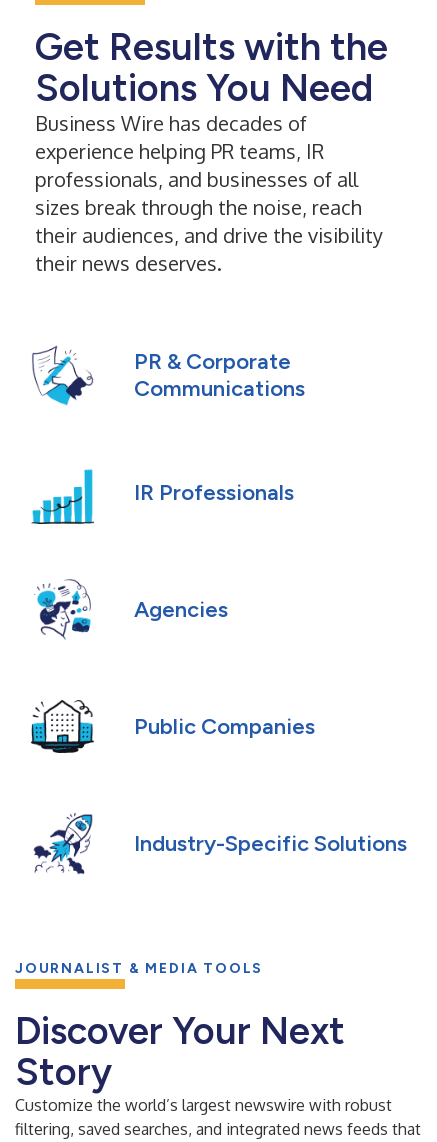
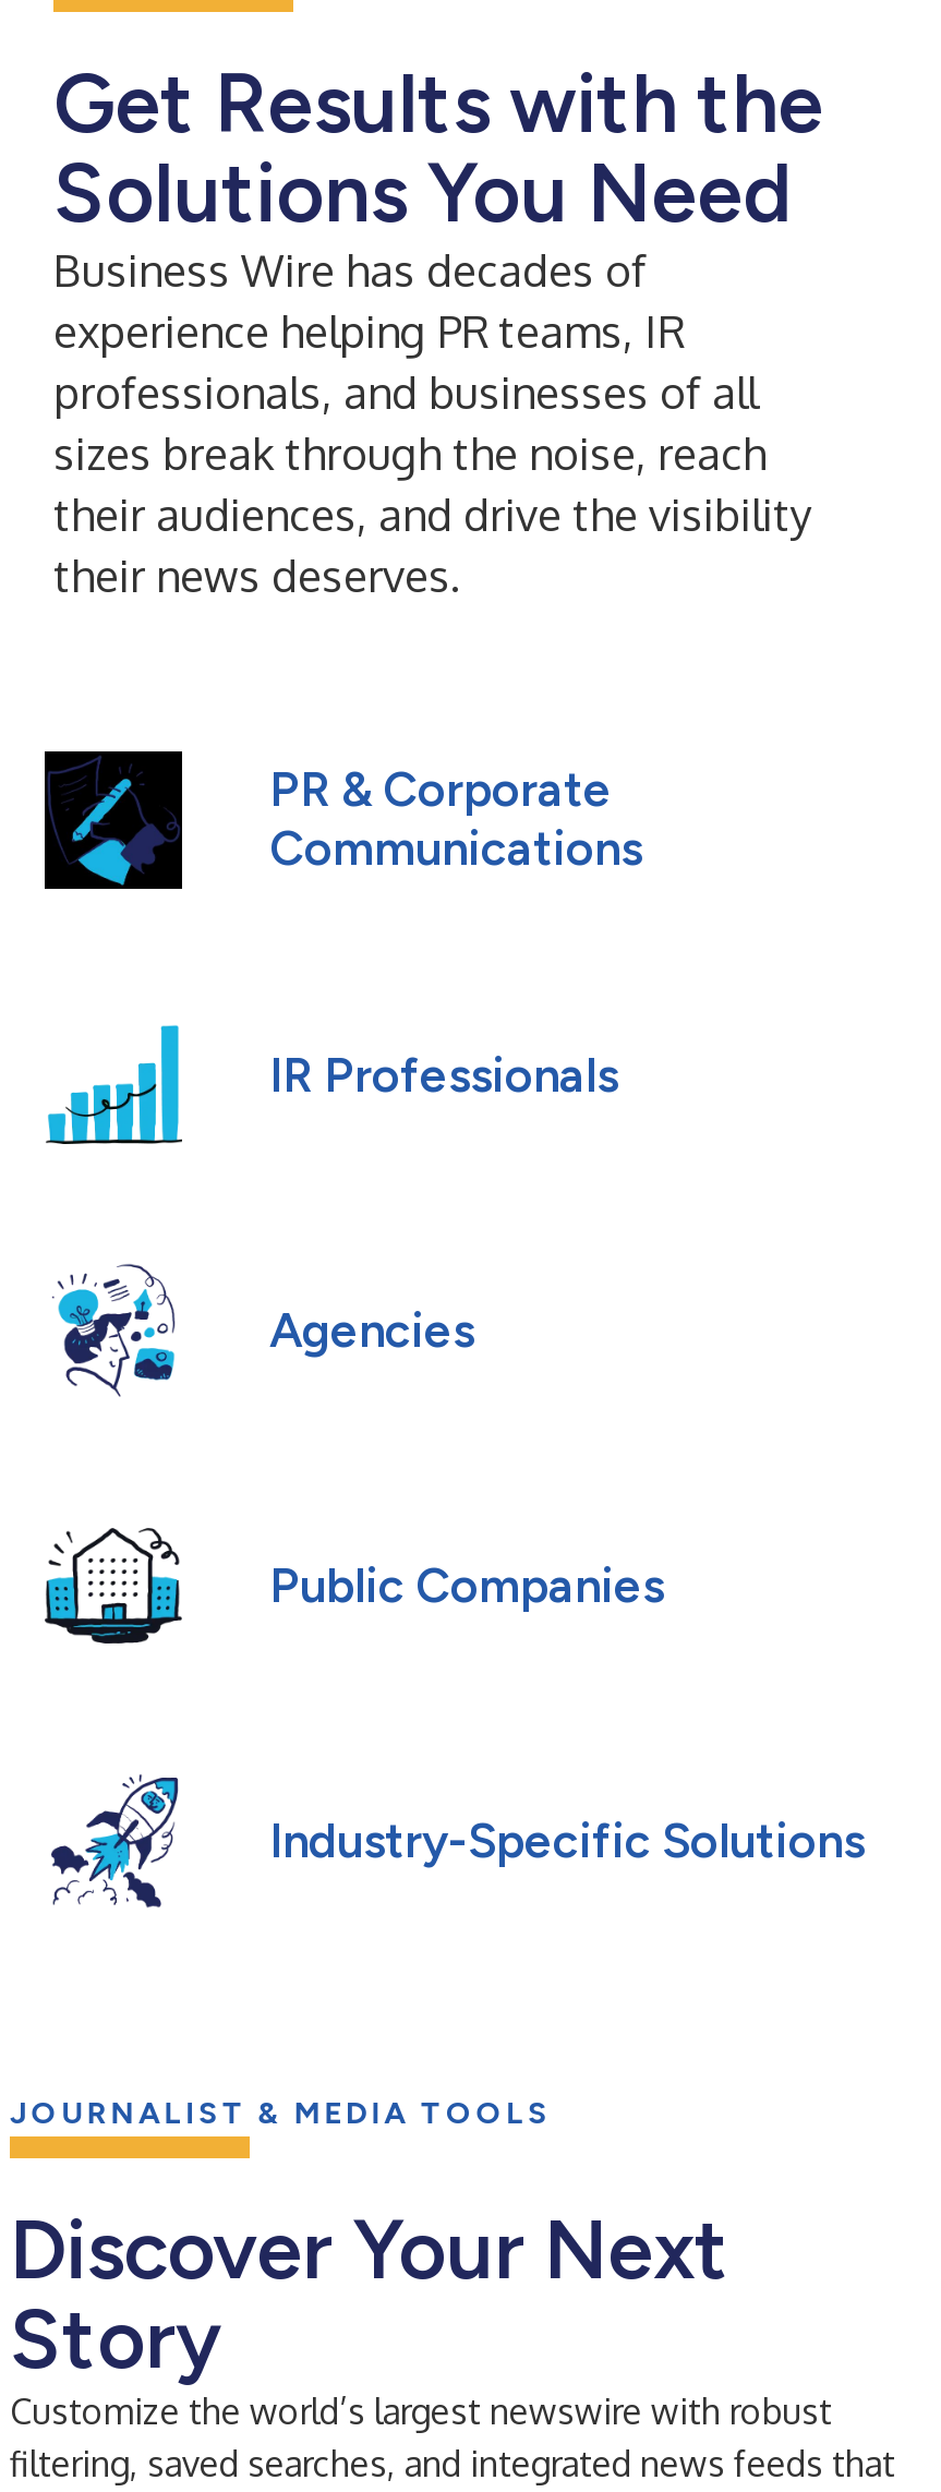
- [image]
+ [image]
